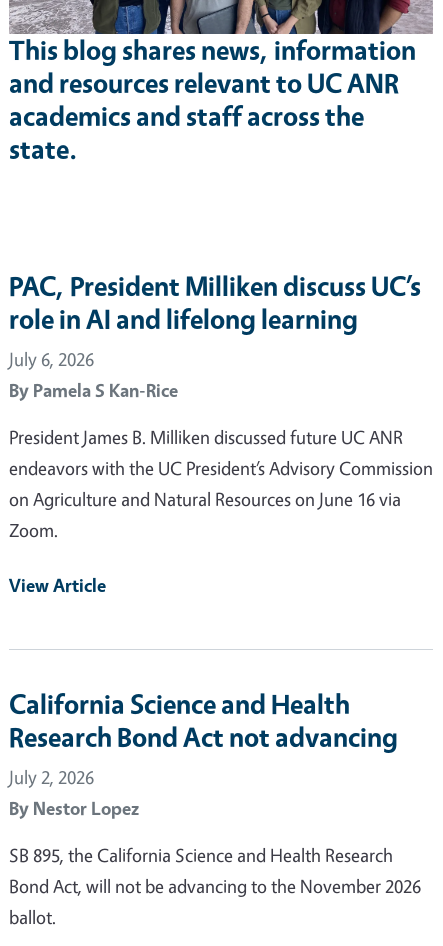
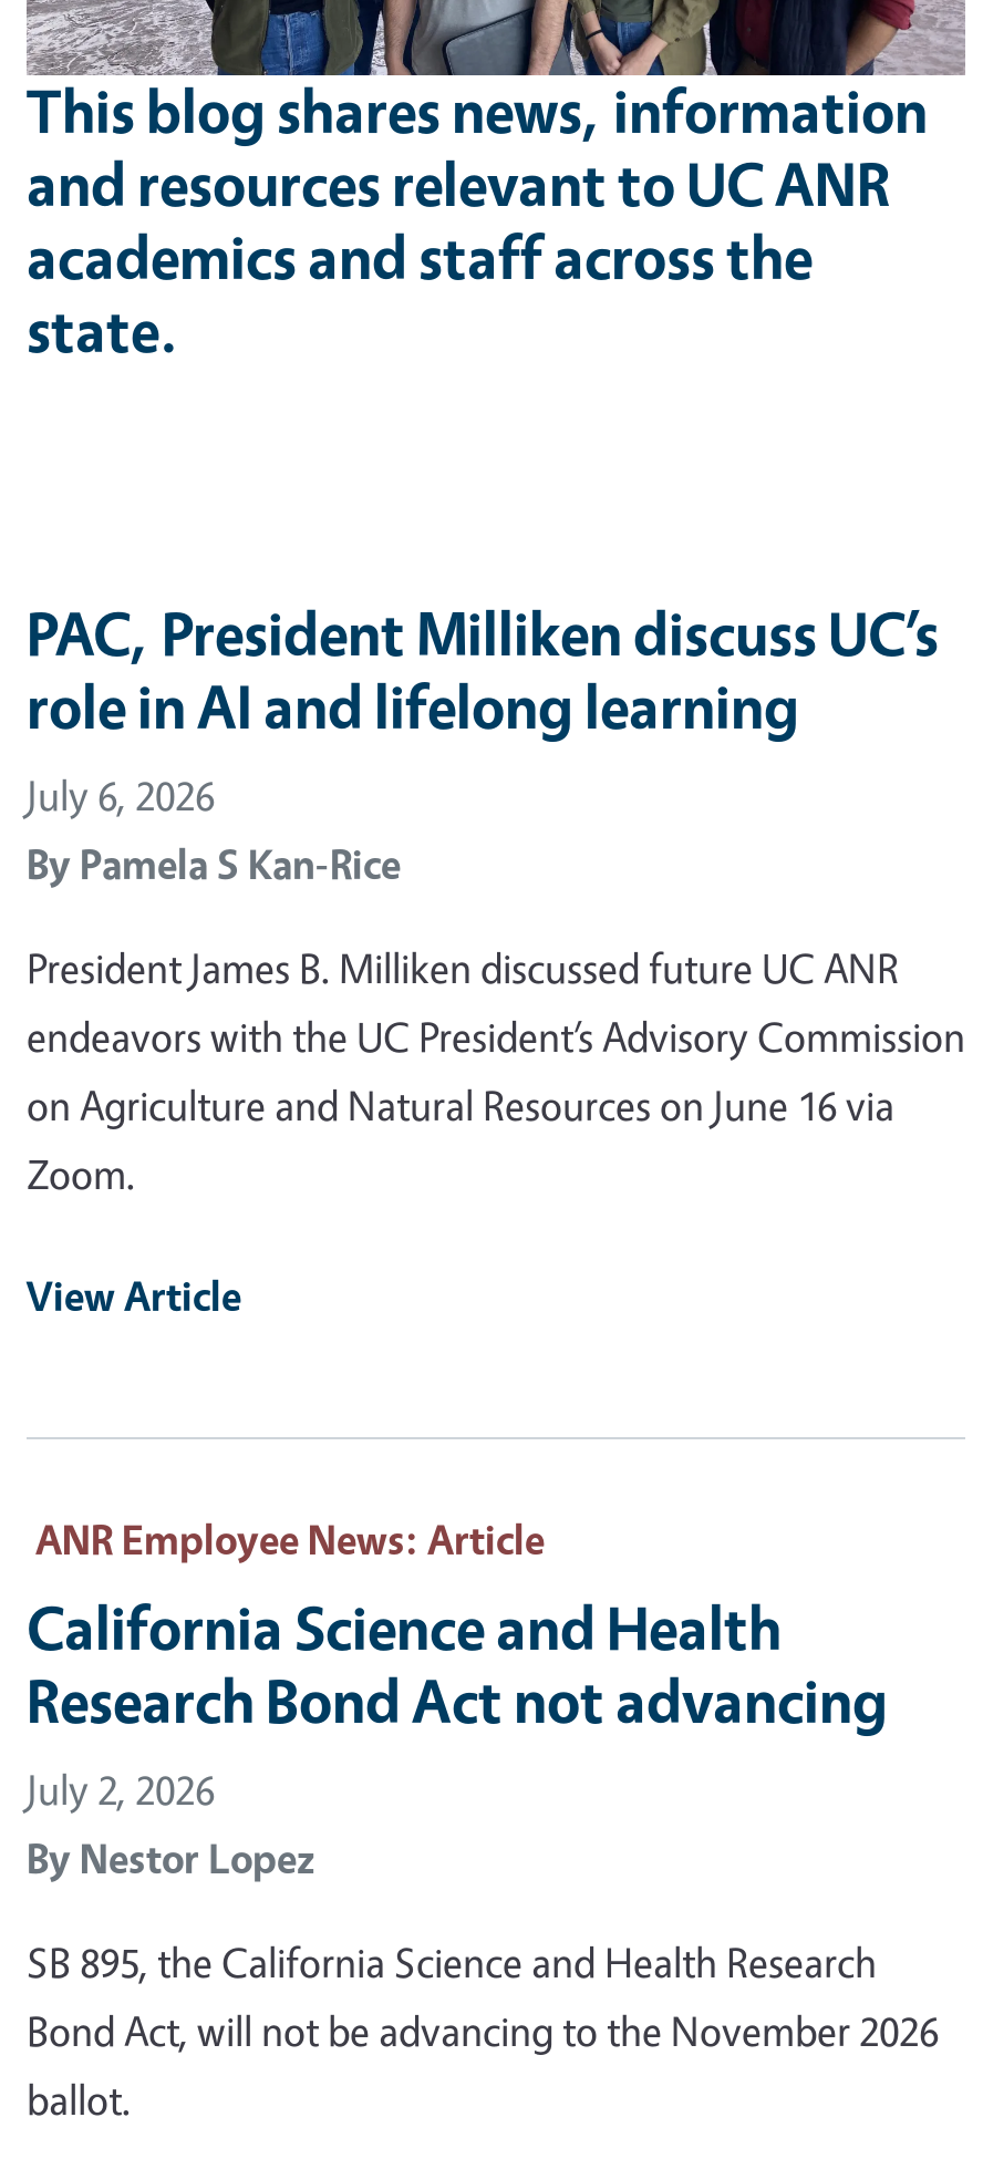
+ ANR Employee News: Article
